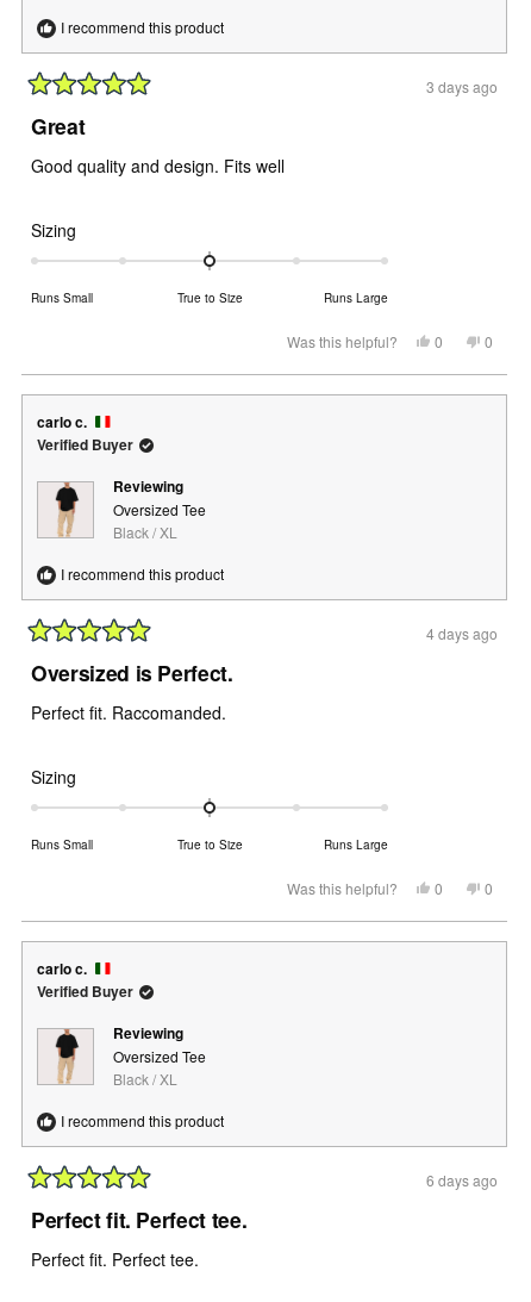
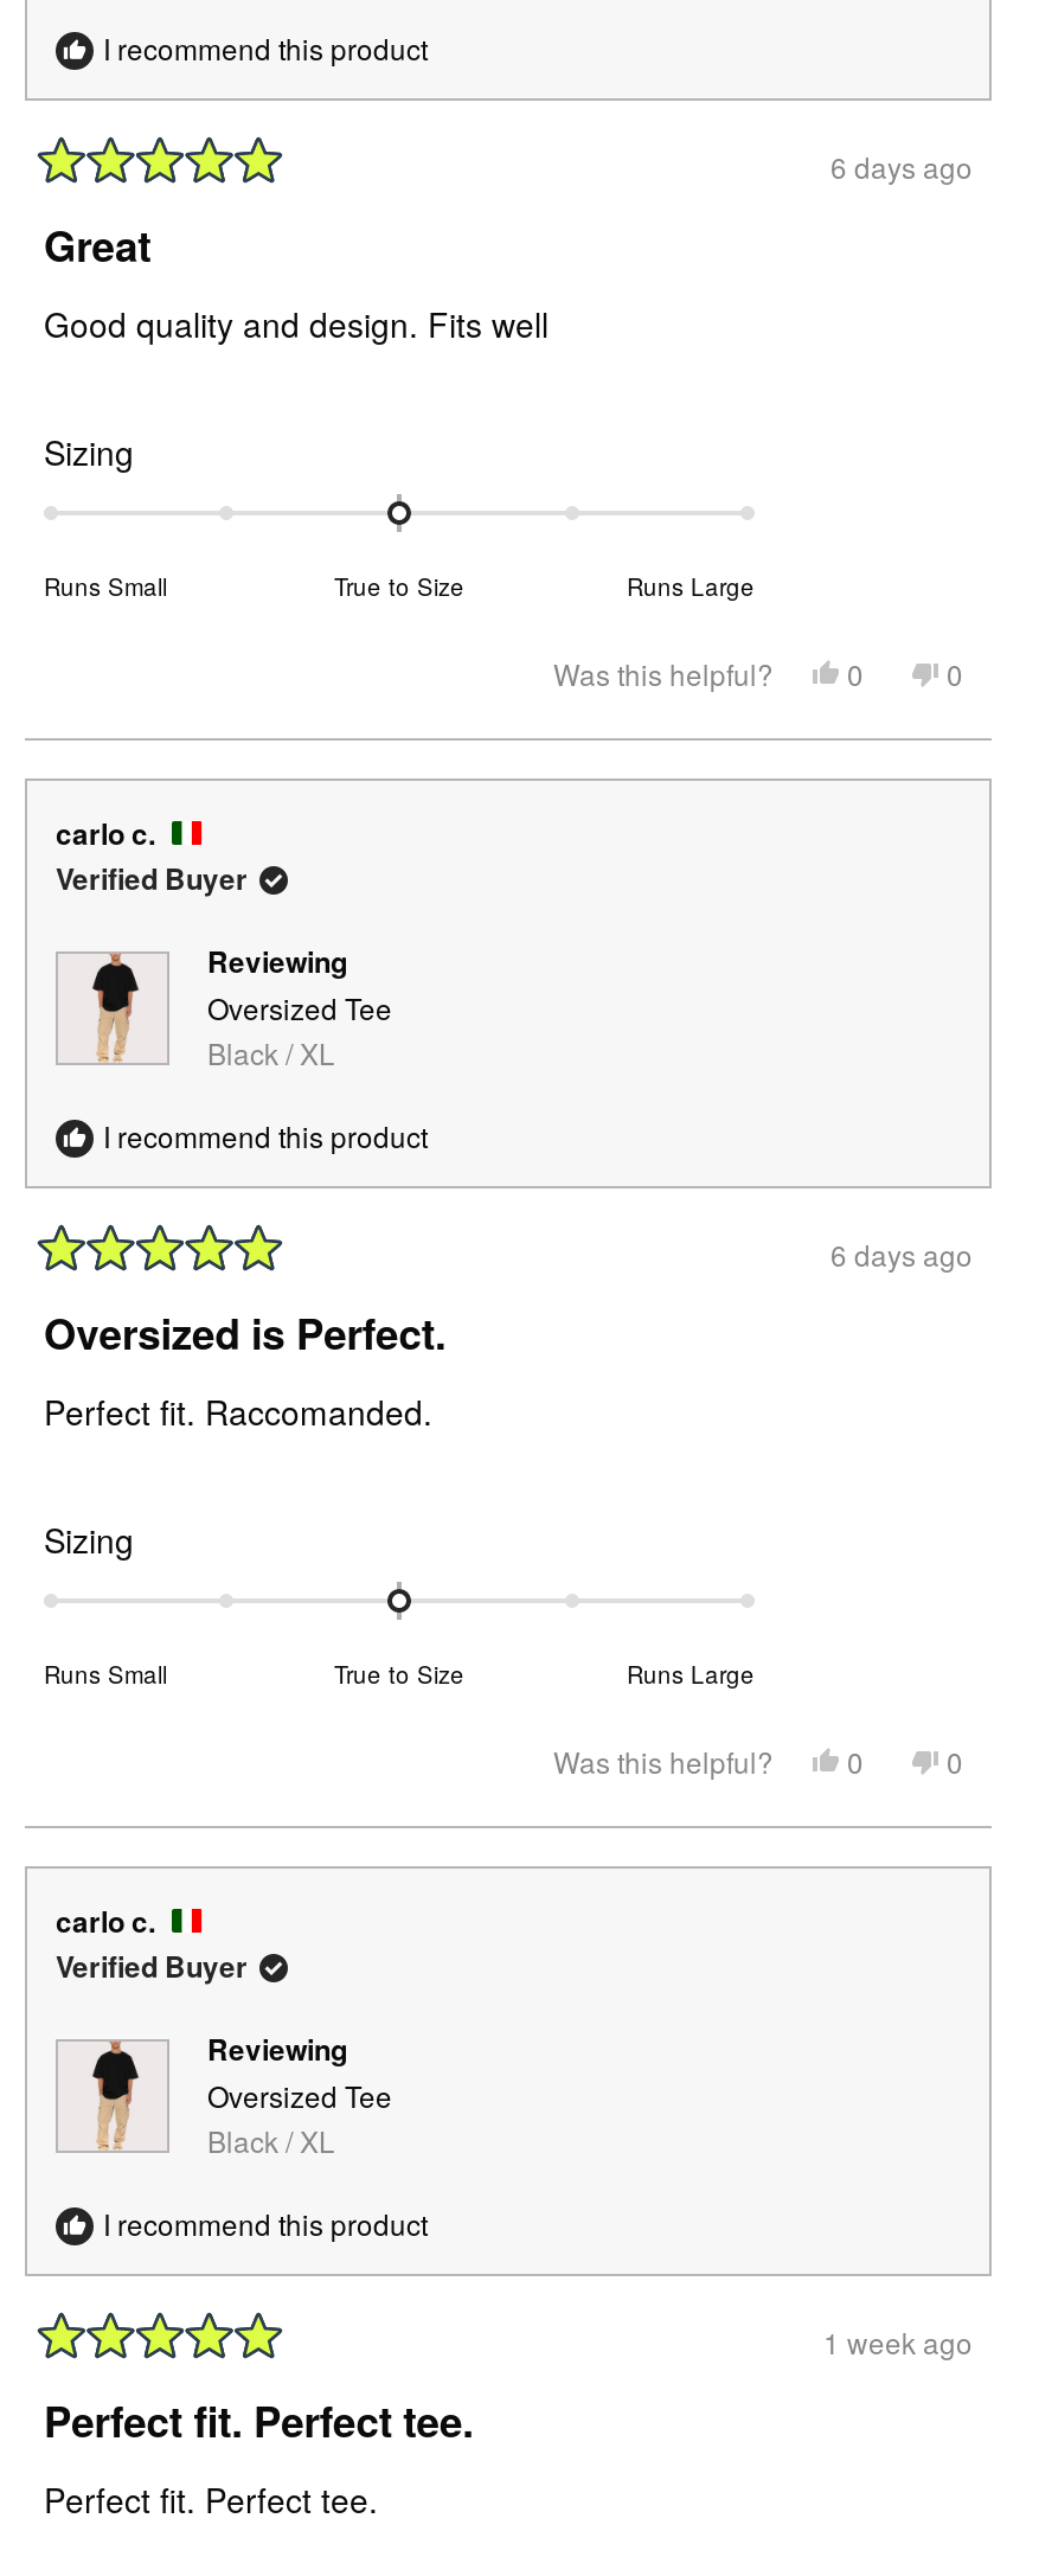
- 3 days ago
+ 6 days ago

- 4 days ago
+ 6 days ago

- 6 days ago
+ 1 week ago
